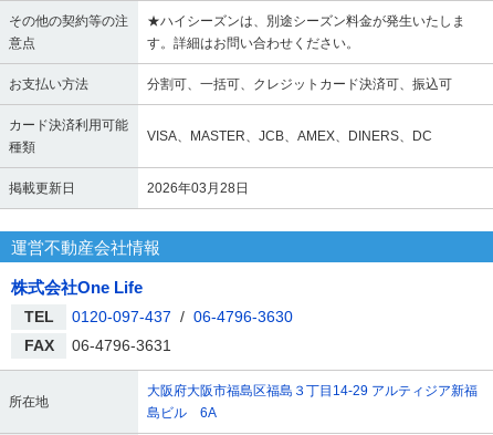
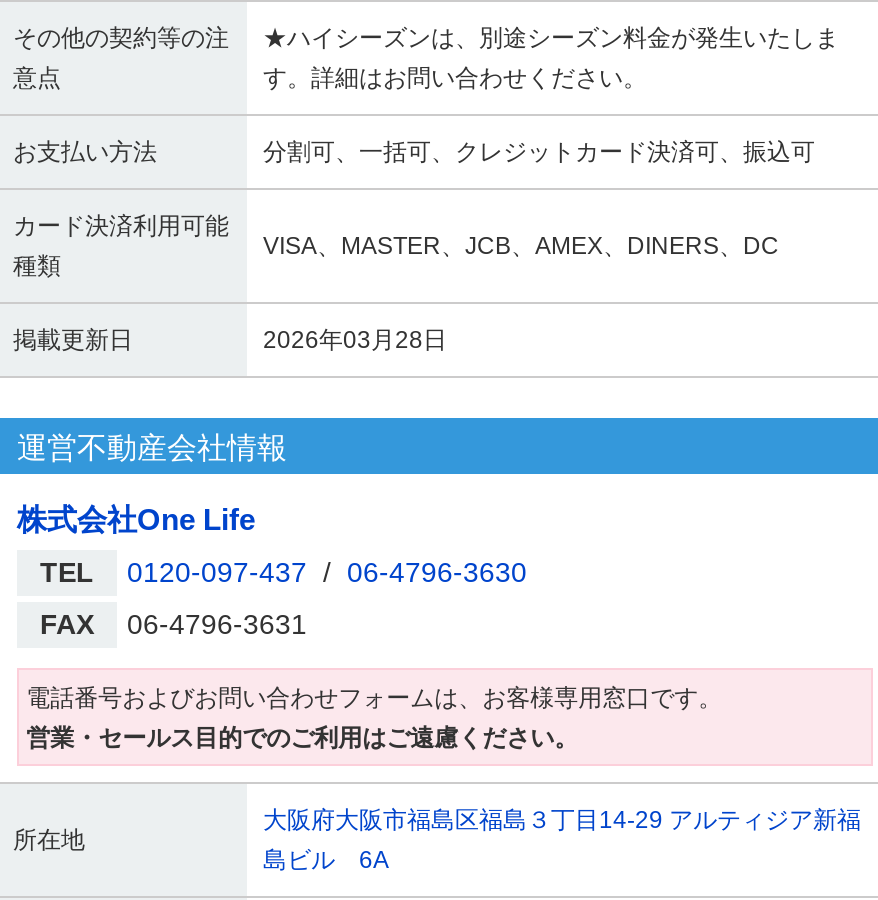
+ 電話番号およびお問い合わせフォームは、お客様専用窓口です。
+ 営業・セールス目的でのご利用はご遠慮ください。
